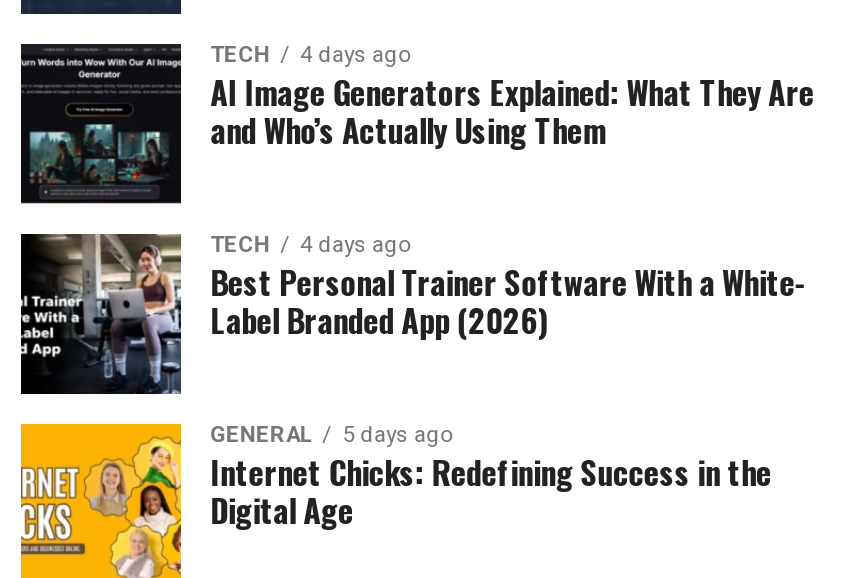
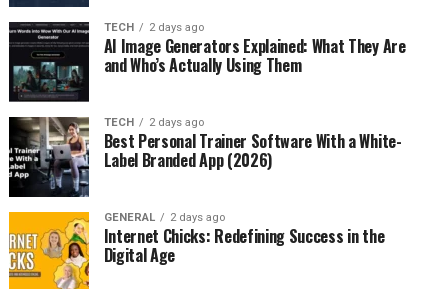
- TECH 4 days ago
+ TECH 2 days ago

- TECH 4 days ago
+ TECH 2 days ago

- GENERAL 5 days ago
+ GENERAL 2 days ago
